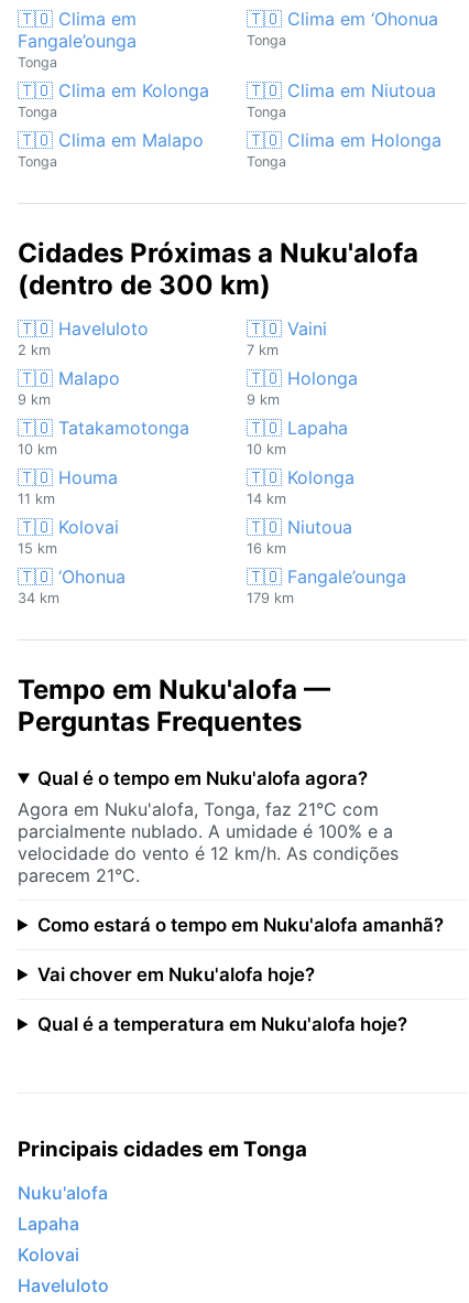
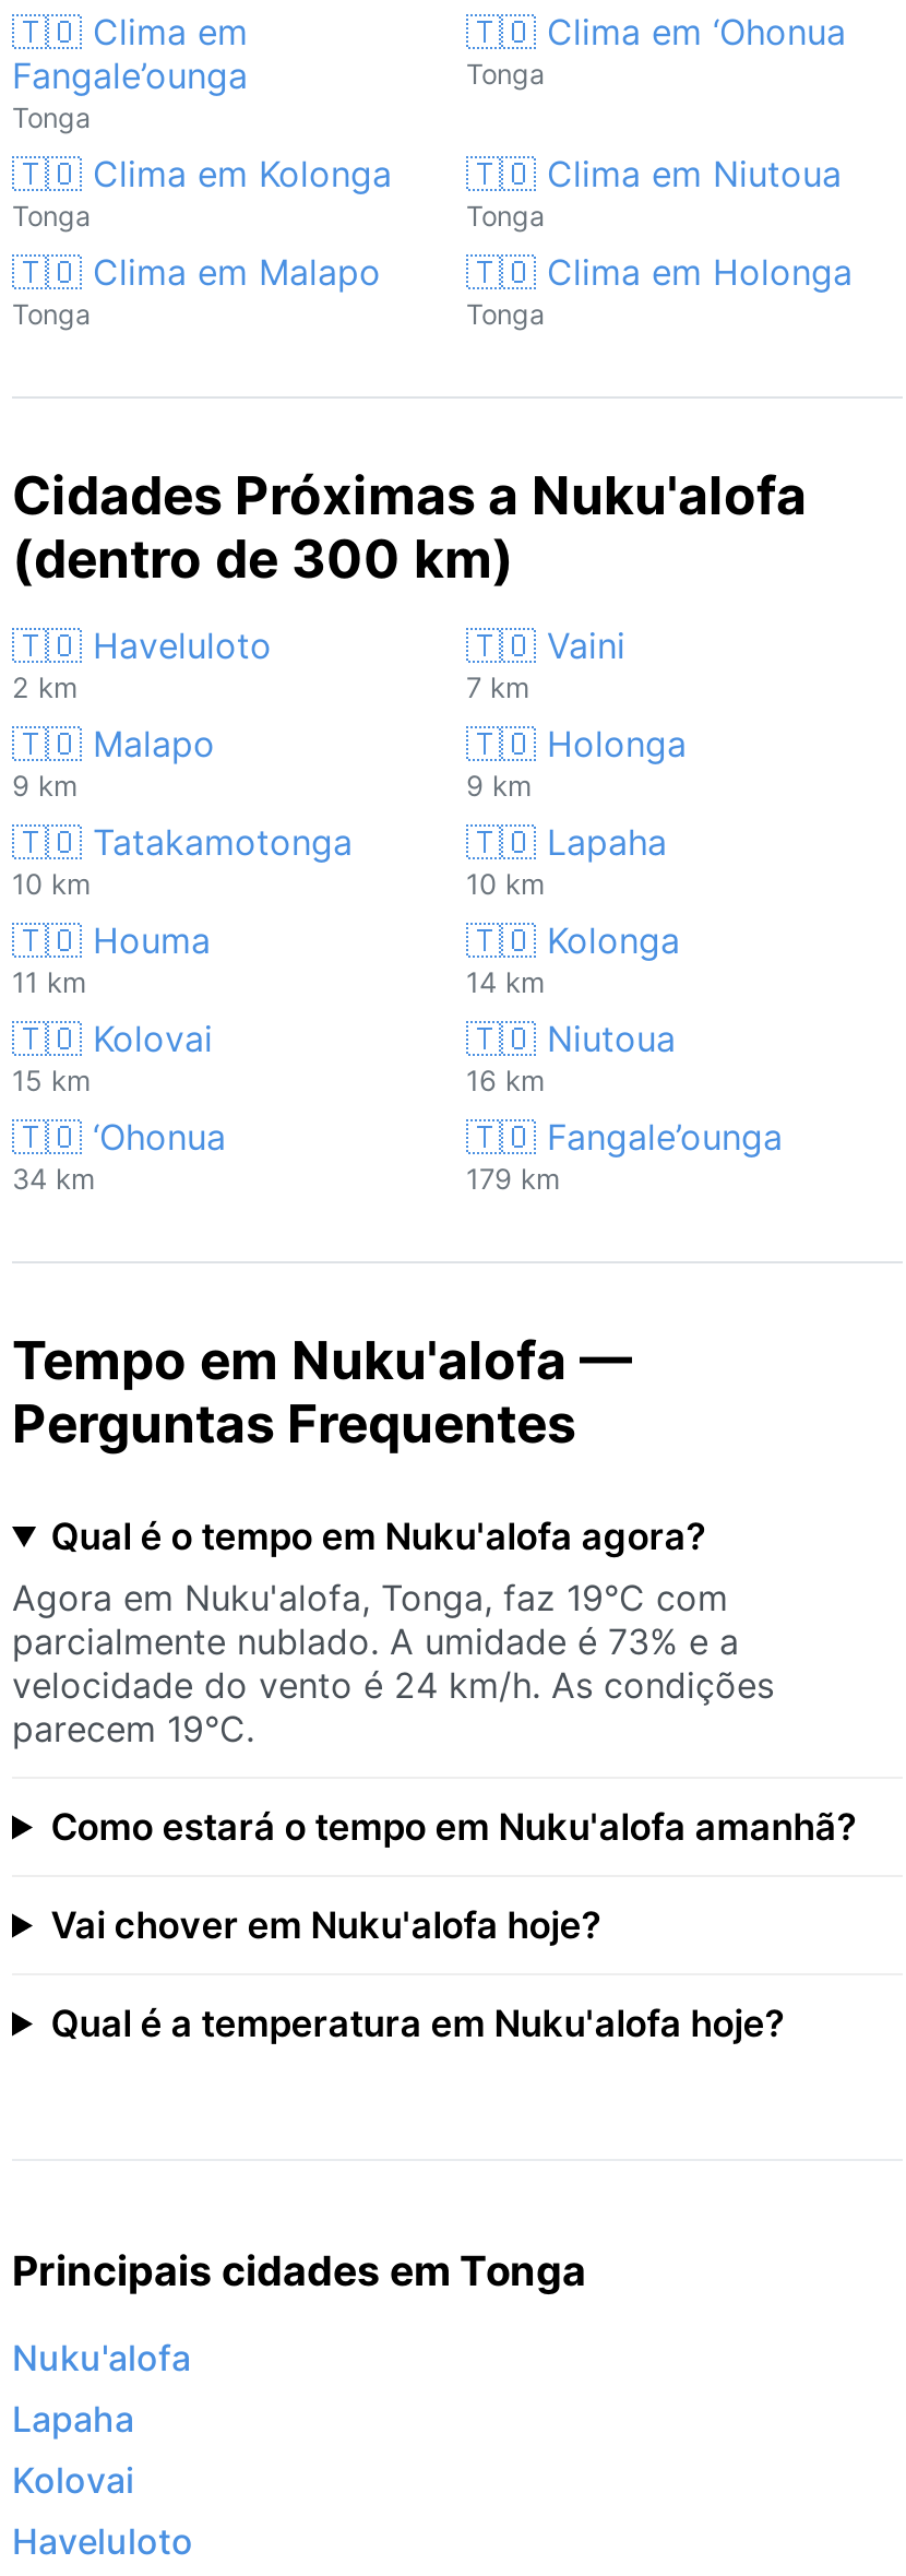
- Agora em Nuku'alofa, Tonga, faz 21°C com
+ Agora em Nuku'alofa, Tonga, faz 19°C com

- parcialmente nublado. A umidade é 100% e a
+ parcialmente nublado. A umidade é 73% e a

- velocidade do vento é 12 km/h. As condições
+ velocidade do vento é 24 km/h. As condições

- parecem 21°C.
+ parecem 19°C.
